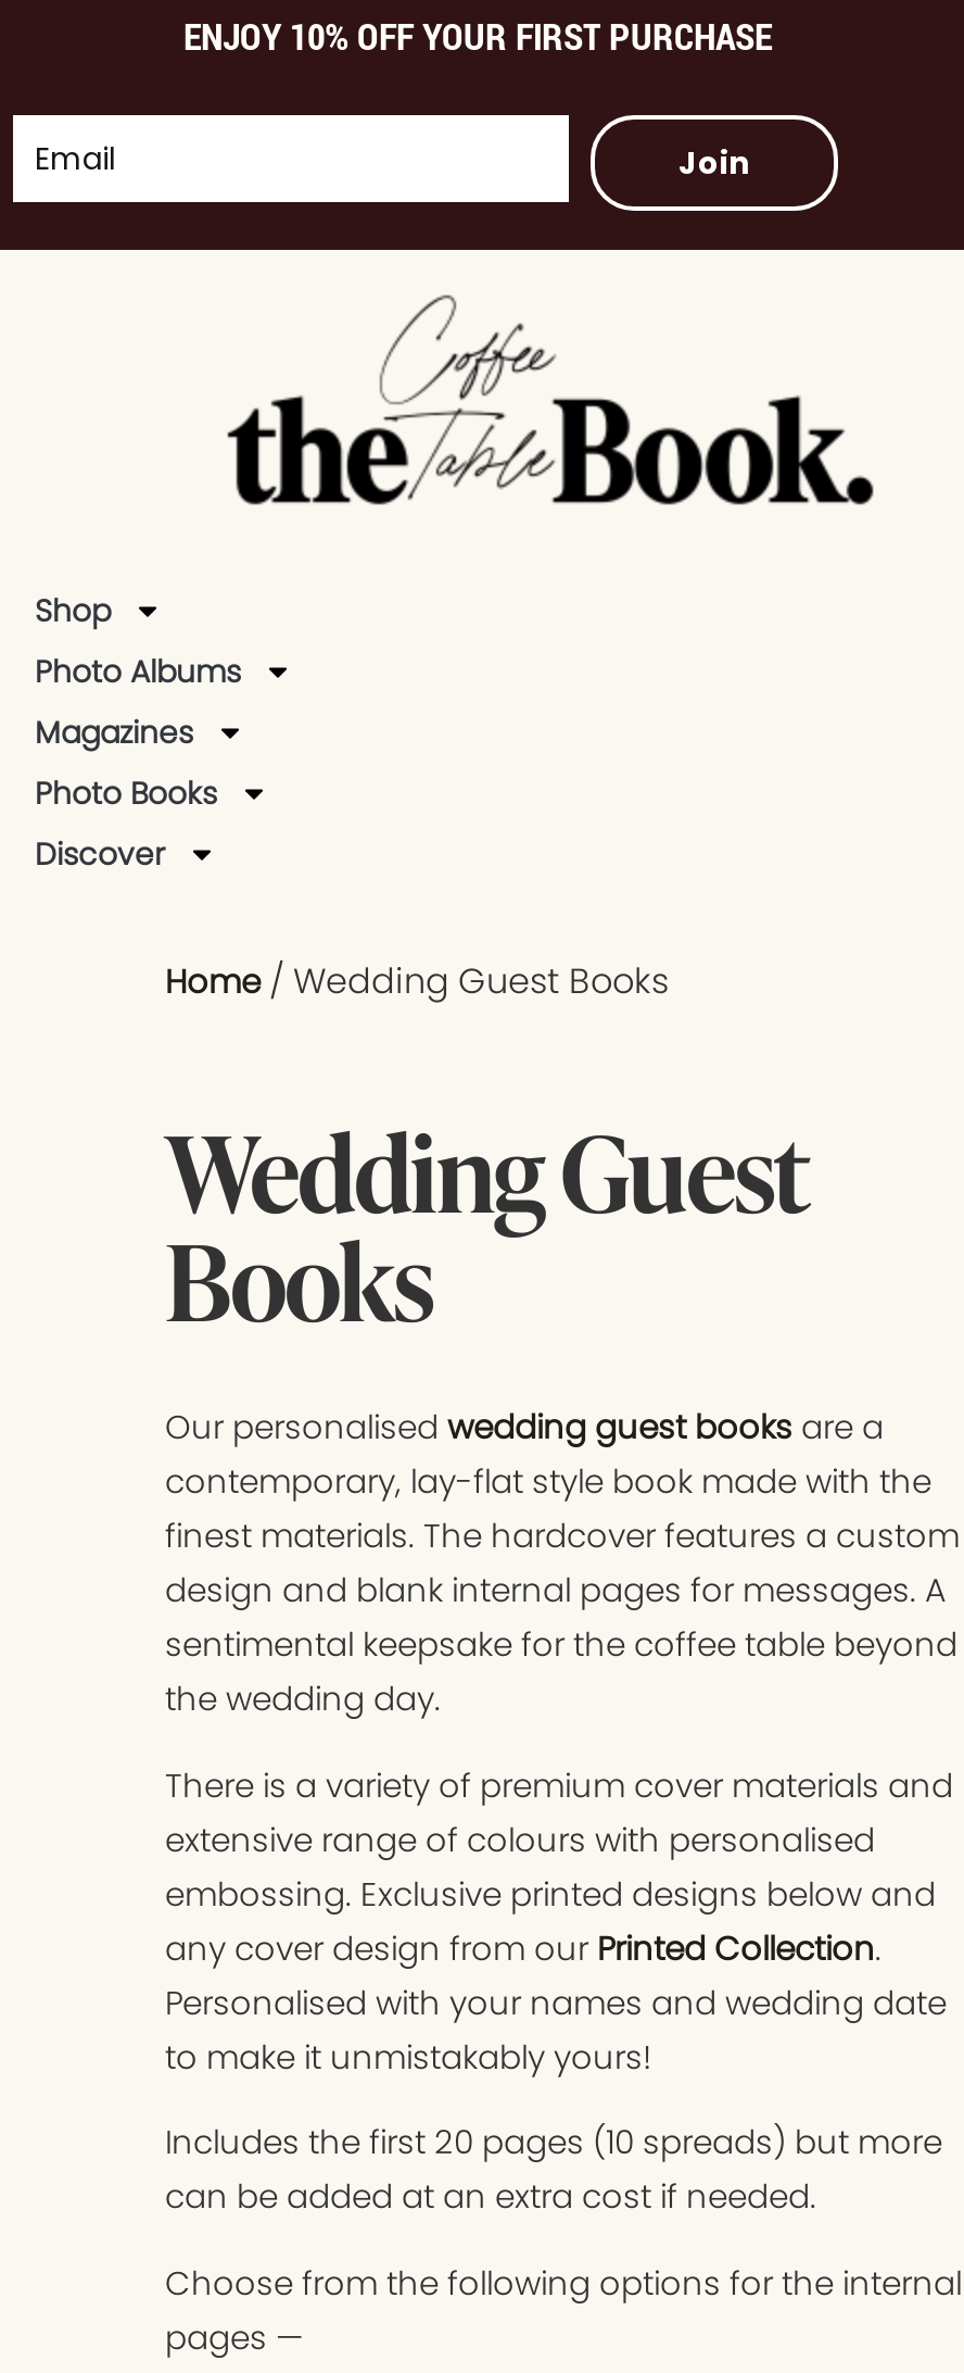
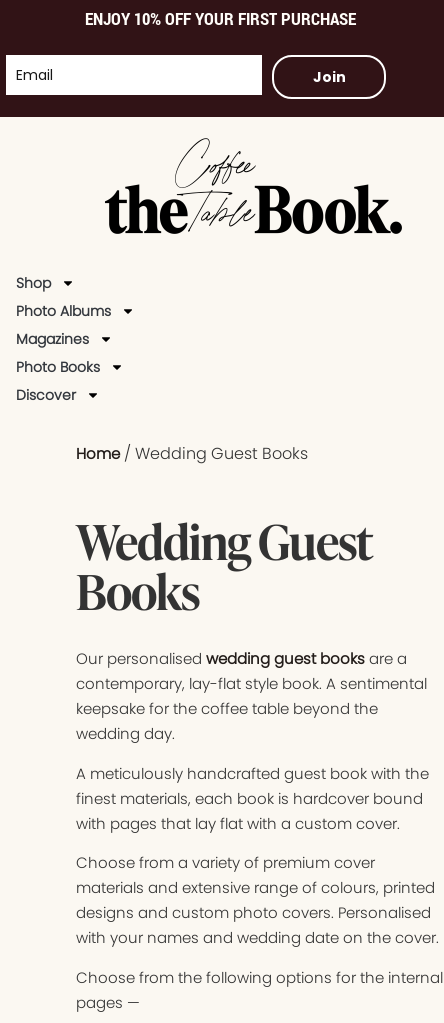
- contemporary, lay-flat style book made with the
- finest materials. The hardcover features a custom
- design and blank internal pages for messages. A
- sentimental keepsake for the coffee table beyond
- the wedding day.
+ contemporary, lay-flat style book. A sentimental
+ keepsake for the coffee table beyond the
+ wedding day.

- There is a variety of premium cover materials and
- extensive range of colours with personalised
- embossing. Exclusive printed designs below and
- any cover design from our Printed Collection.
- Personalised with your names and wedding date
- to make it unmistakably yours!
+ A meticulously handcrafted guest book with the
+ finest materials, each book is hardcover bound
+ with pages that lay flat with a custom cover.

- Includes the first 20 pages (10 spreads) but more
- can be added at an extra cost if needed.
+ Choose from a variety of premium cover
+ materials and extensive range of colours, printed
+ designs and custom photo covers. Personalised
+ with your names and wedding date on the cover.
